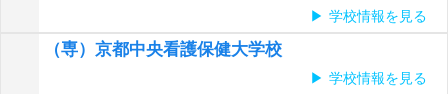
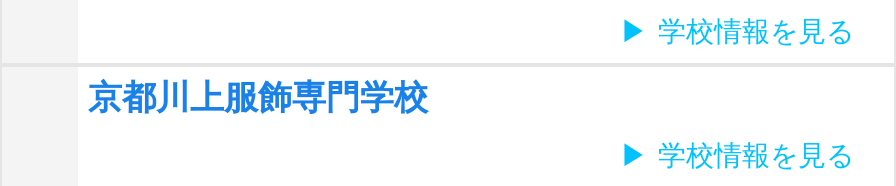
- （専）京都中央看護保健大学校
+ 京都川上服飾専門学校
